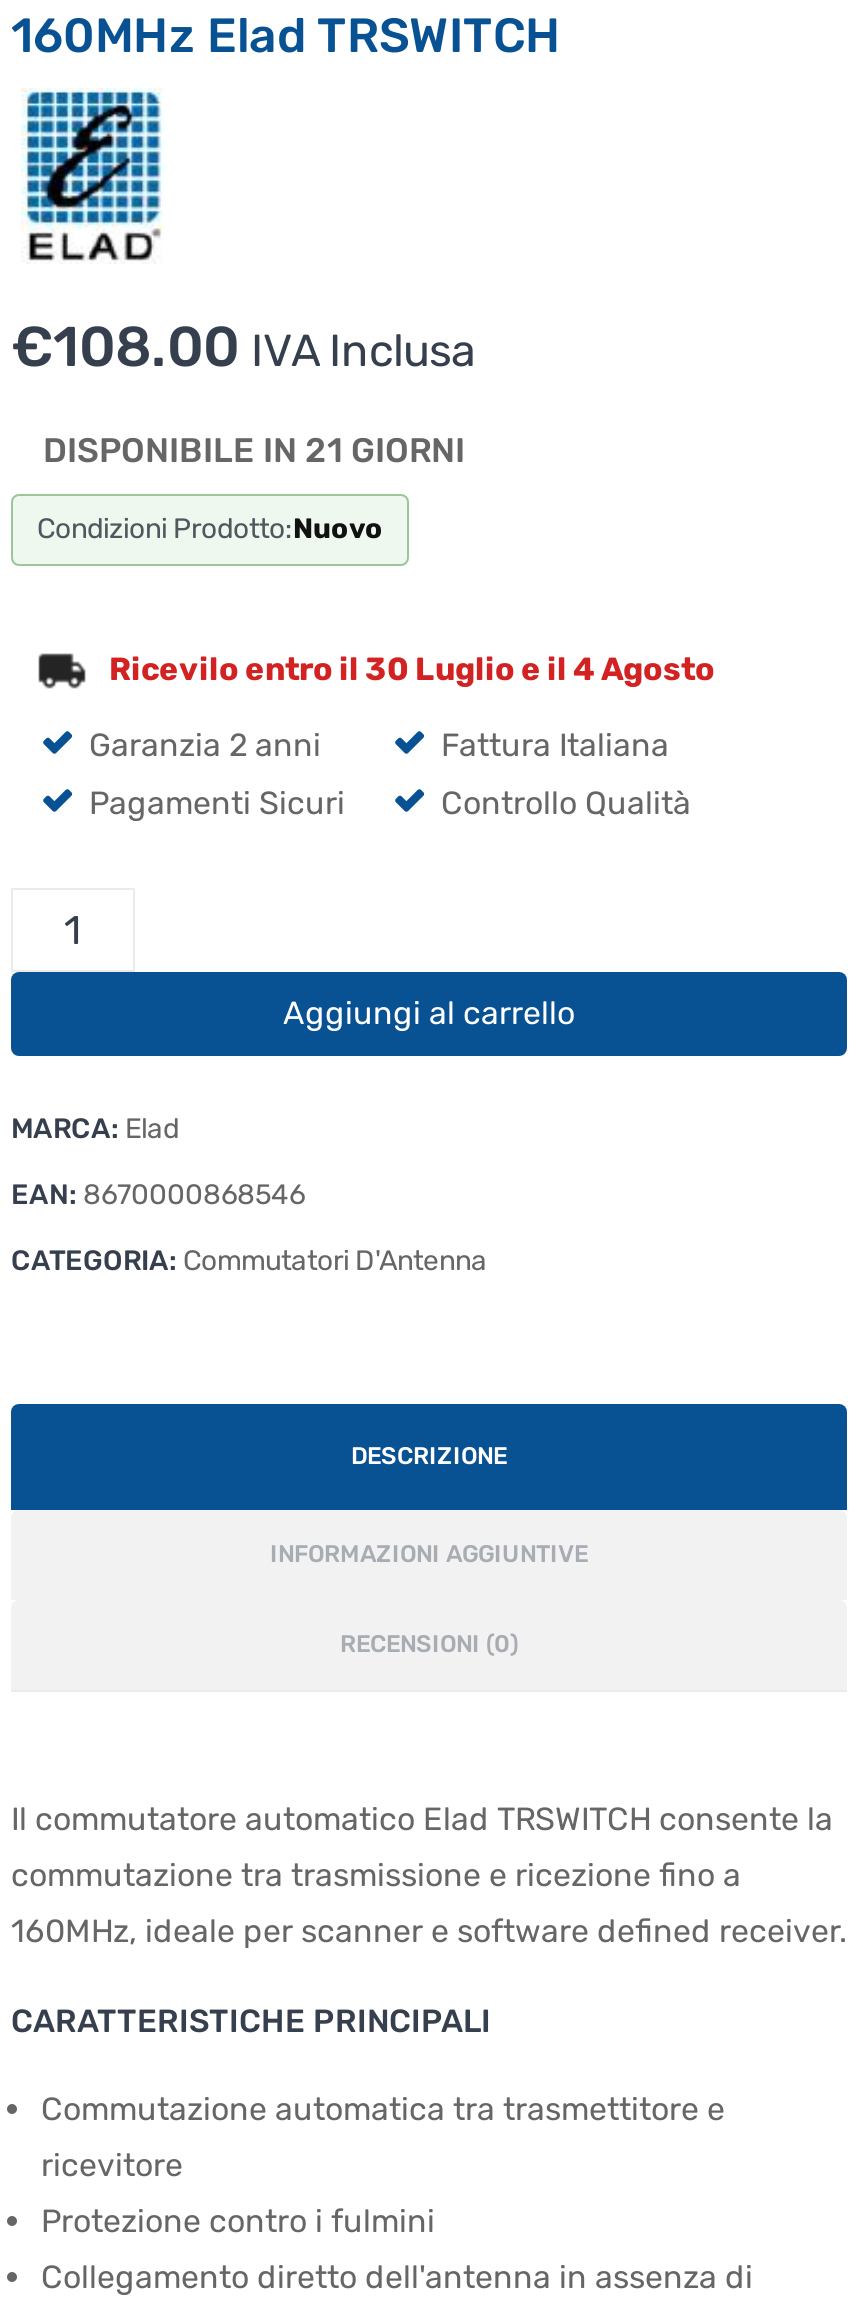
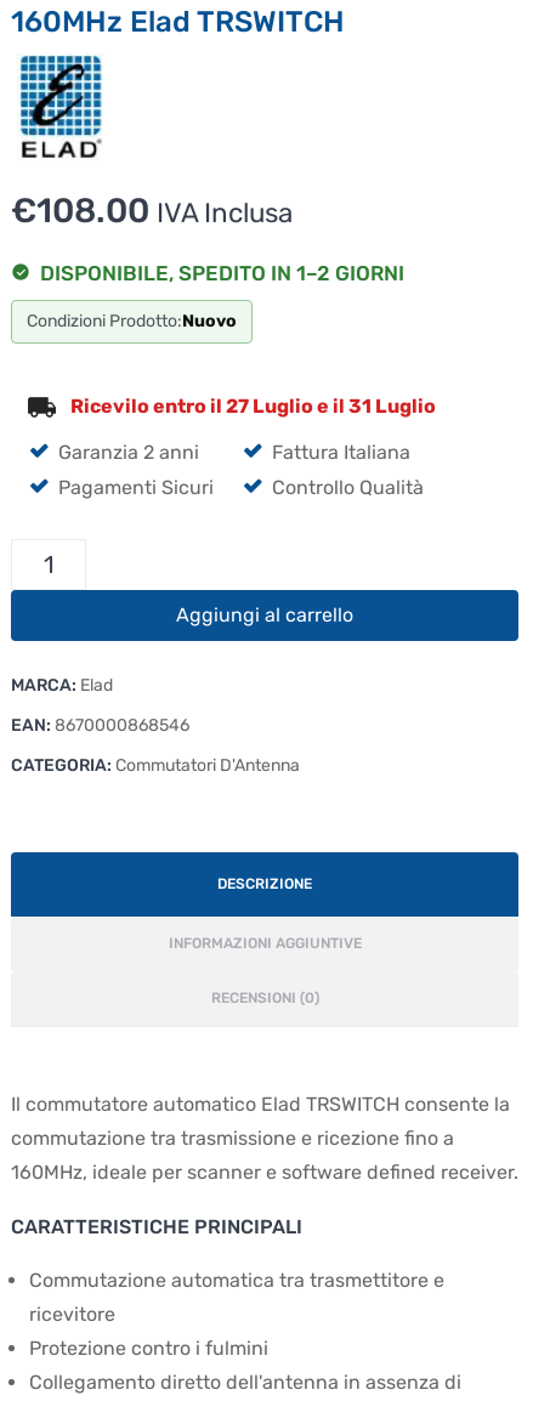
- DISPONIBILE IN 21 GIORNI
+ DISPONIBILE, SPEDITO IN 1–2 GIORNI

- Ricevilo entro il 30 Luglio e il 4 Agosto
+ Ricevilo entro il 27 Luglio e il 31 Luglio
